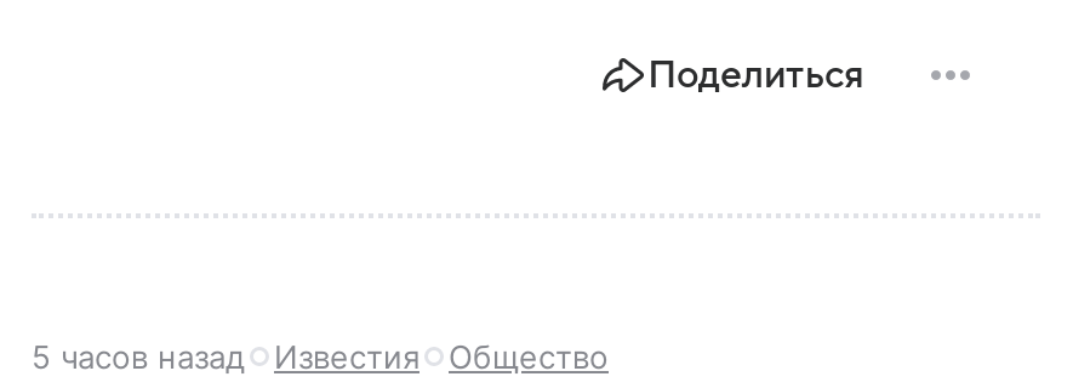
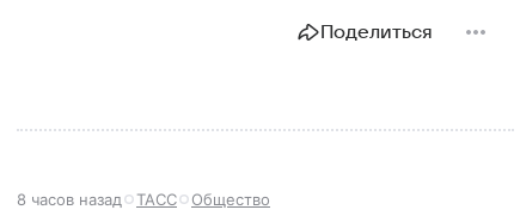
- 5 часов назад
- Известия
+ 8 часов назад
+ ТАСС
